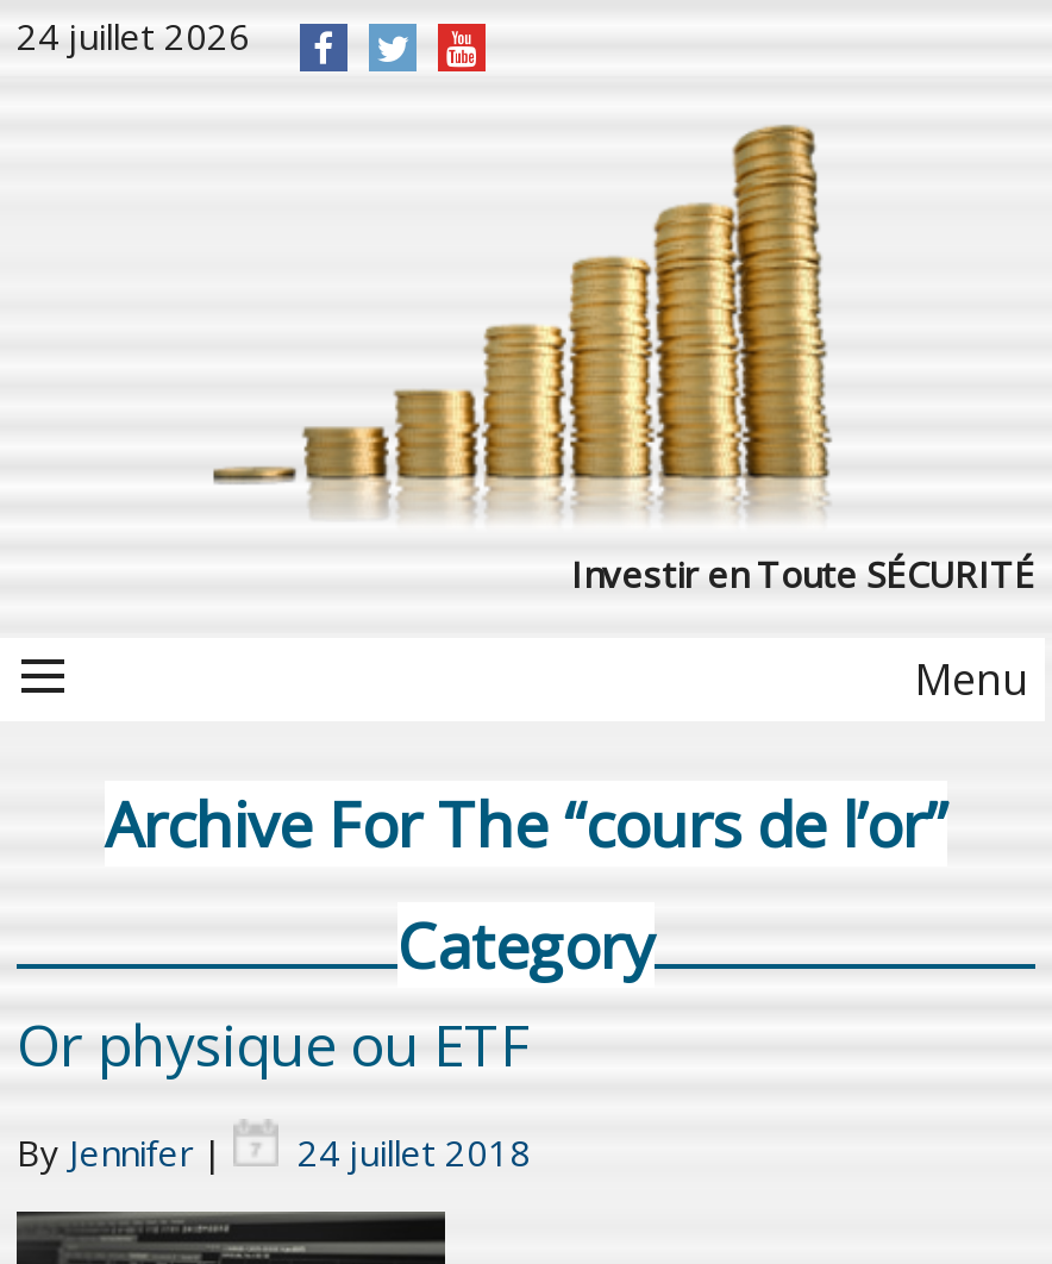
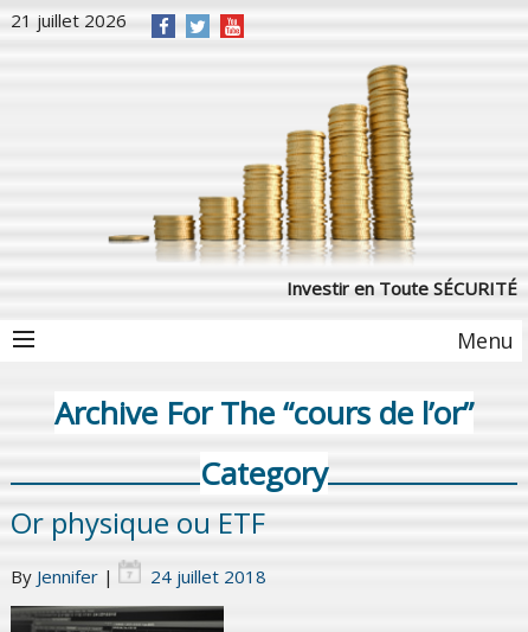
- 24 juillet 2026
+ 21 juillet 2026
